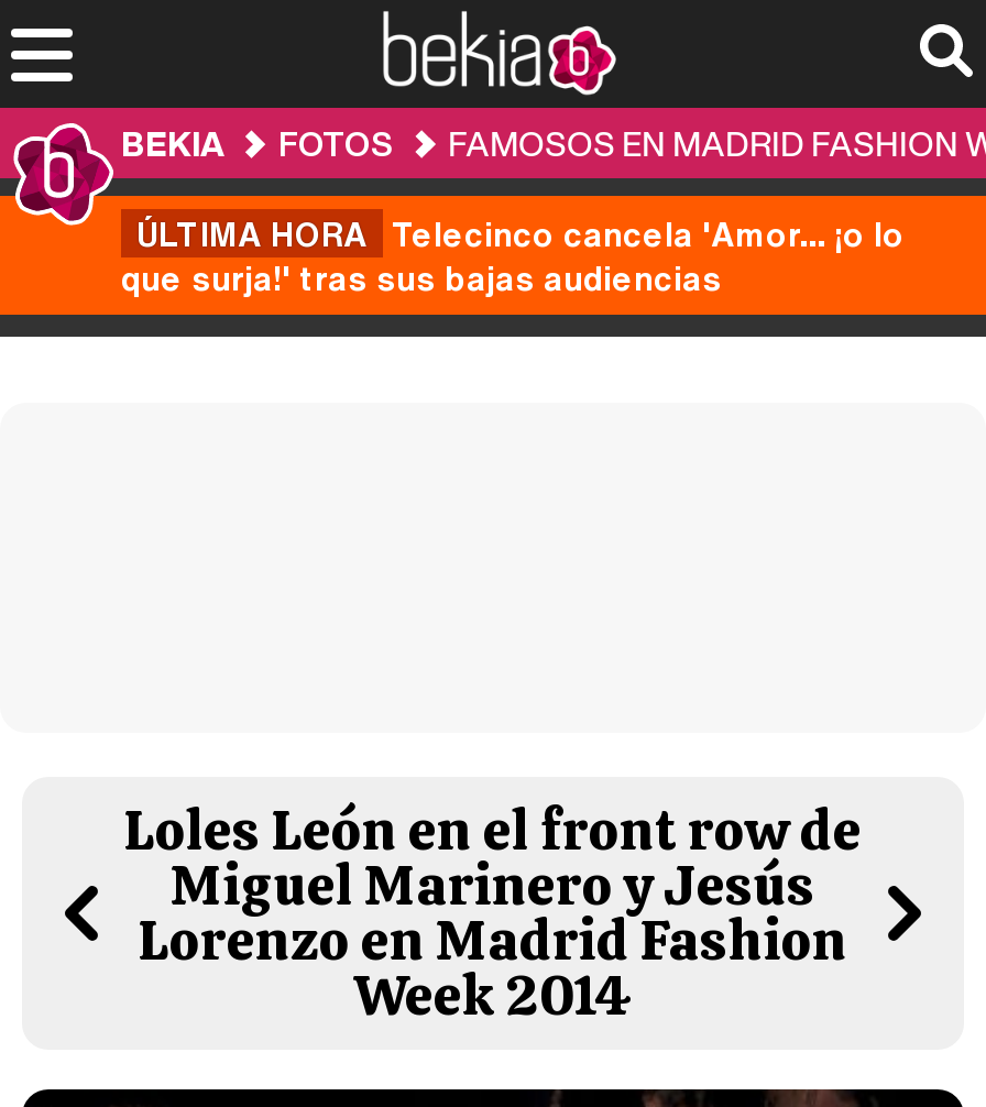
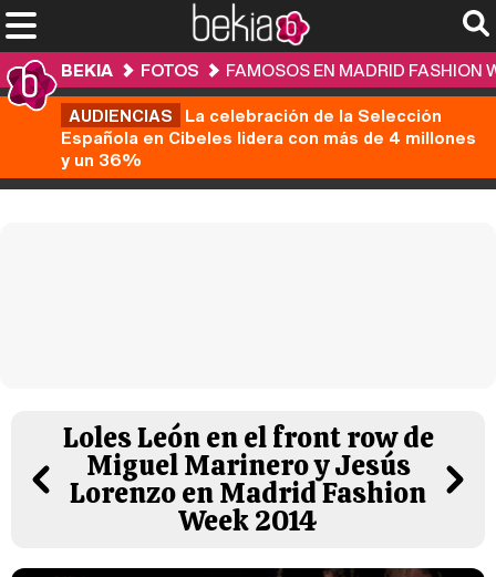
- ÚLTIMA HORA Telecinco cancela 'Amor... ¡o lo
- que surja!' tras sus bajas audiencias
+ AUDIENCIAS La celebración de la Selección
+ Española en Cibeles lidera con más de 4 millones
+ y un 36%
